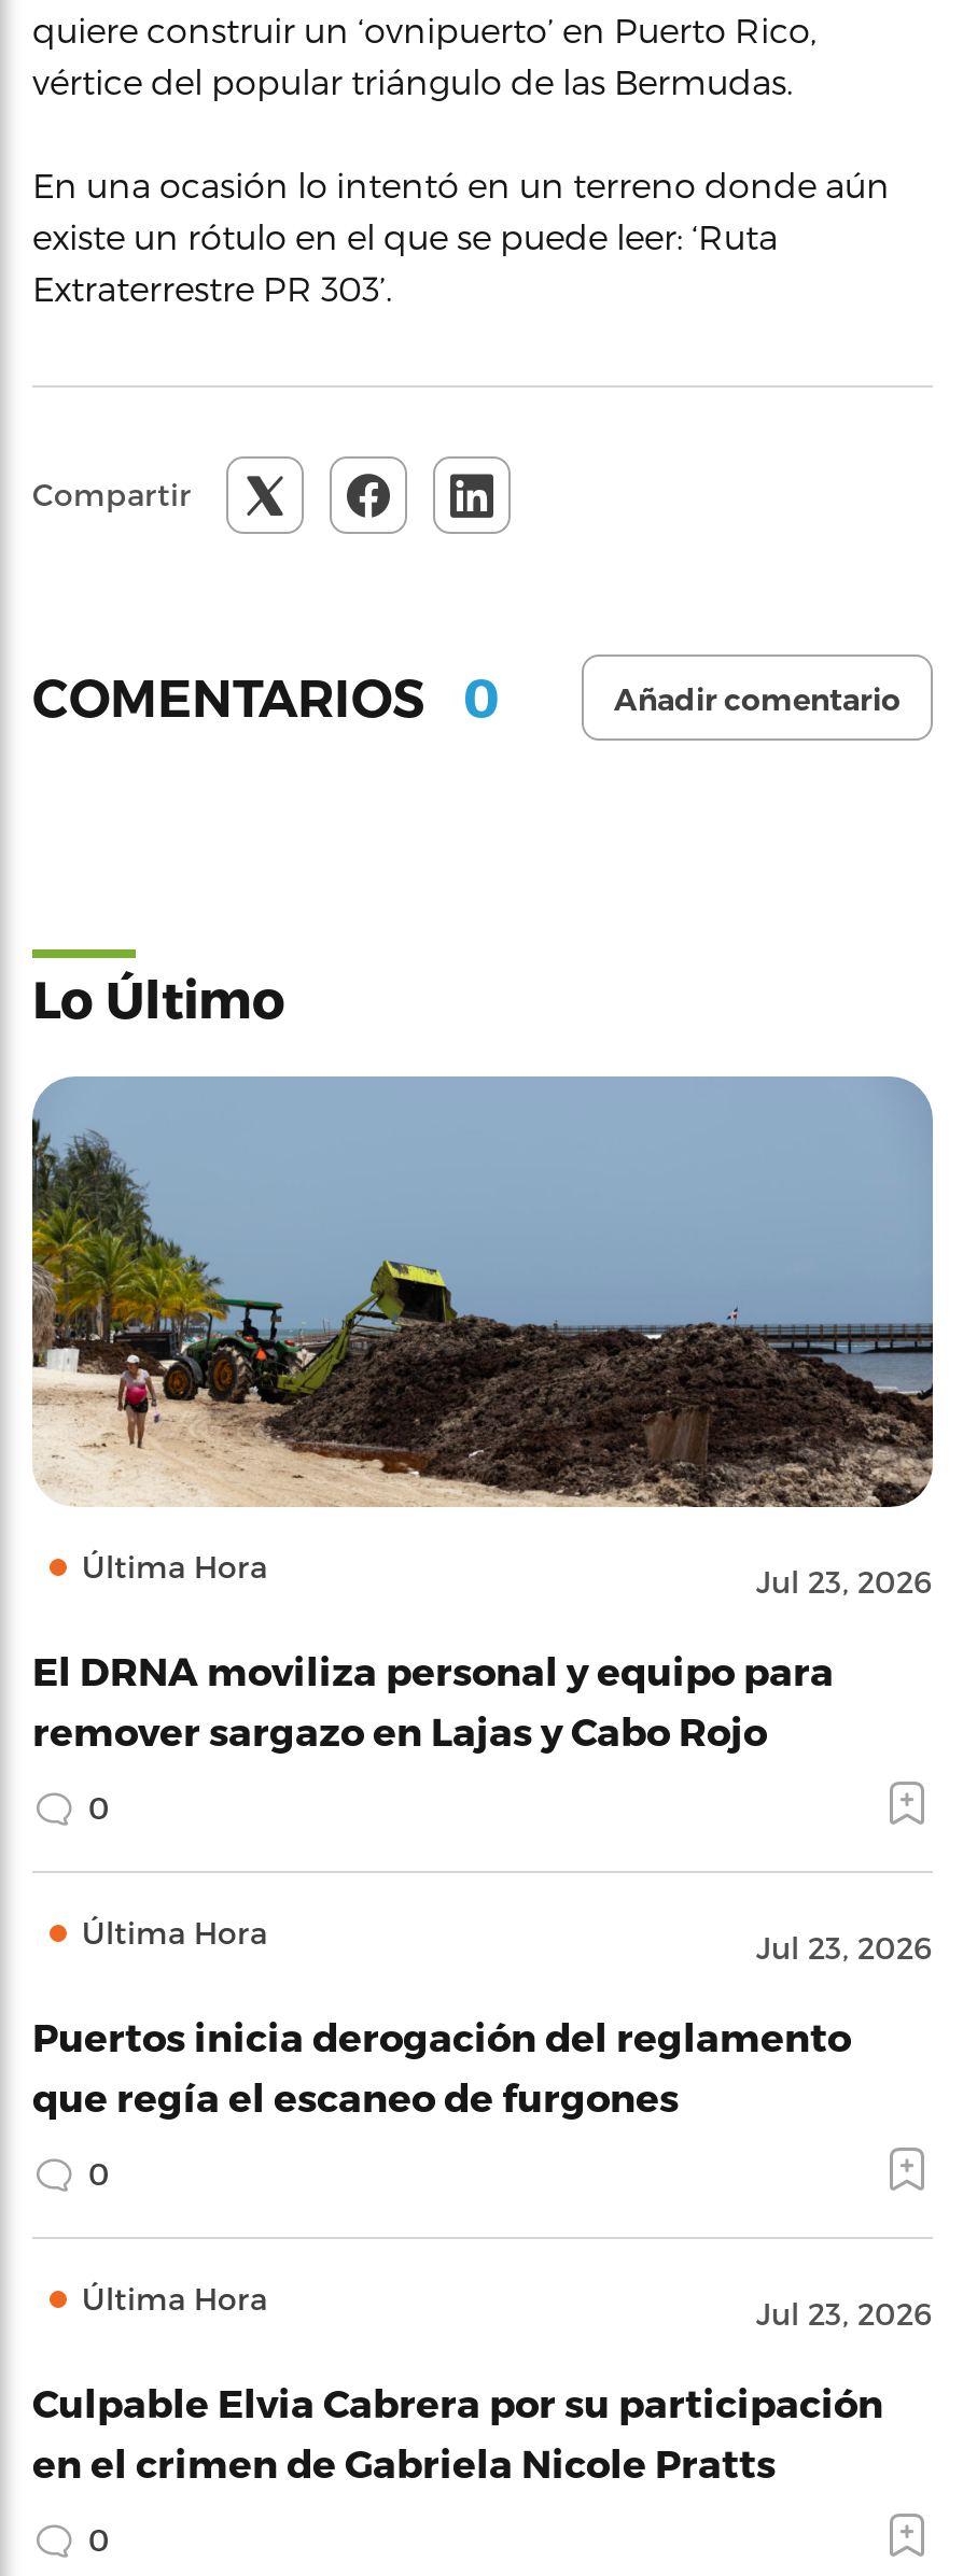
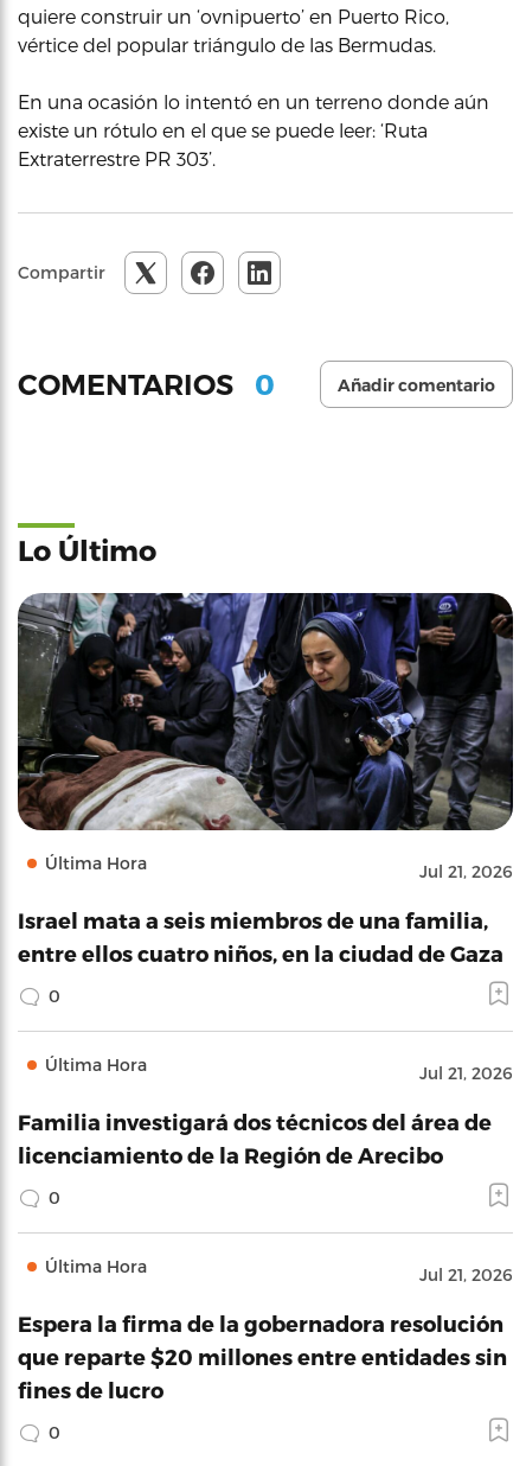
- [image]
- Jul 23, 2026
+ [image]
+ Jul 21, 2026

- El DRNA moviliza personal y equipo para
- remover sargazo en Lajas y Cabo Rojo
+ Israel mata a seis miembros de una familia,
+ entre ellos cuatro niños, en la ciudad de Gaza

- Jul 23, 2026
+ Jul 21, 2026

- Puertos inicia derogación del reglamento
- que regía el escaneo de furgones
+ Familia investigará dos técnicos del área de
+ licenciamiento de la Región de Arecibo

- Jul 23, 2026
+ Jul 21, 2026

- Culpable Elvia Cabrera por su participación
- en el crimen de Gabriela Nicole Pratts
+ Espera la firma de la gobernadora resolución
+ que reparte $20 millones entre entidades sin
+ fines de lucro
